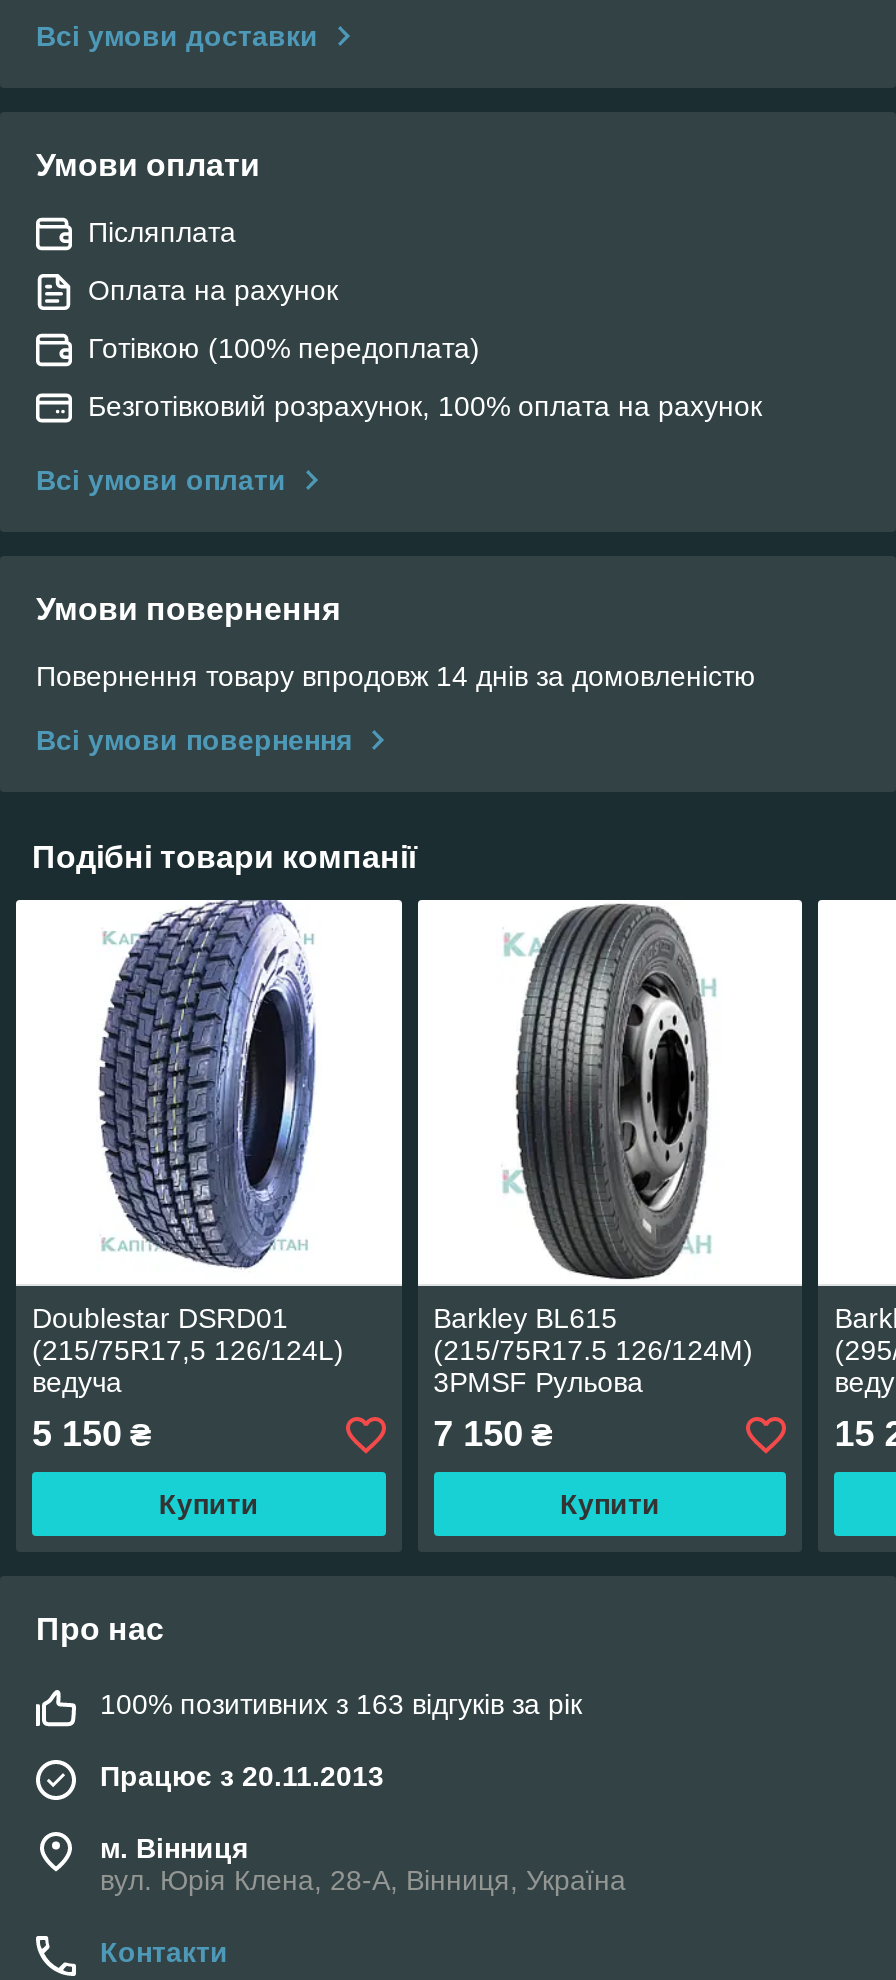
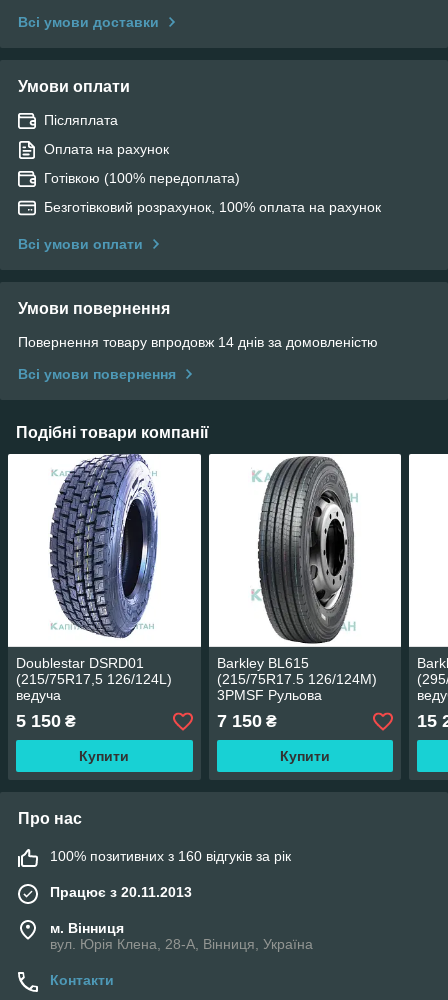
- 100% позитивних з 163 відгуків за рік
+ 100% позитивних з 160 відгуків за рік
